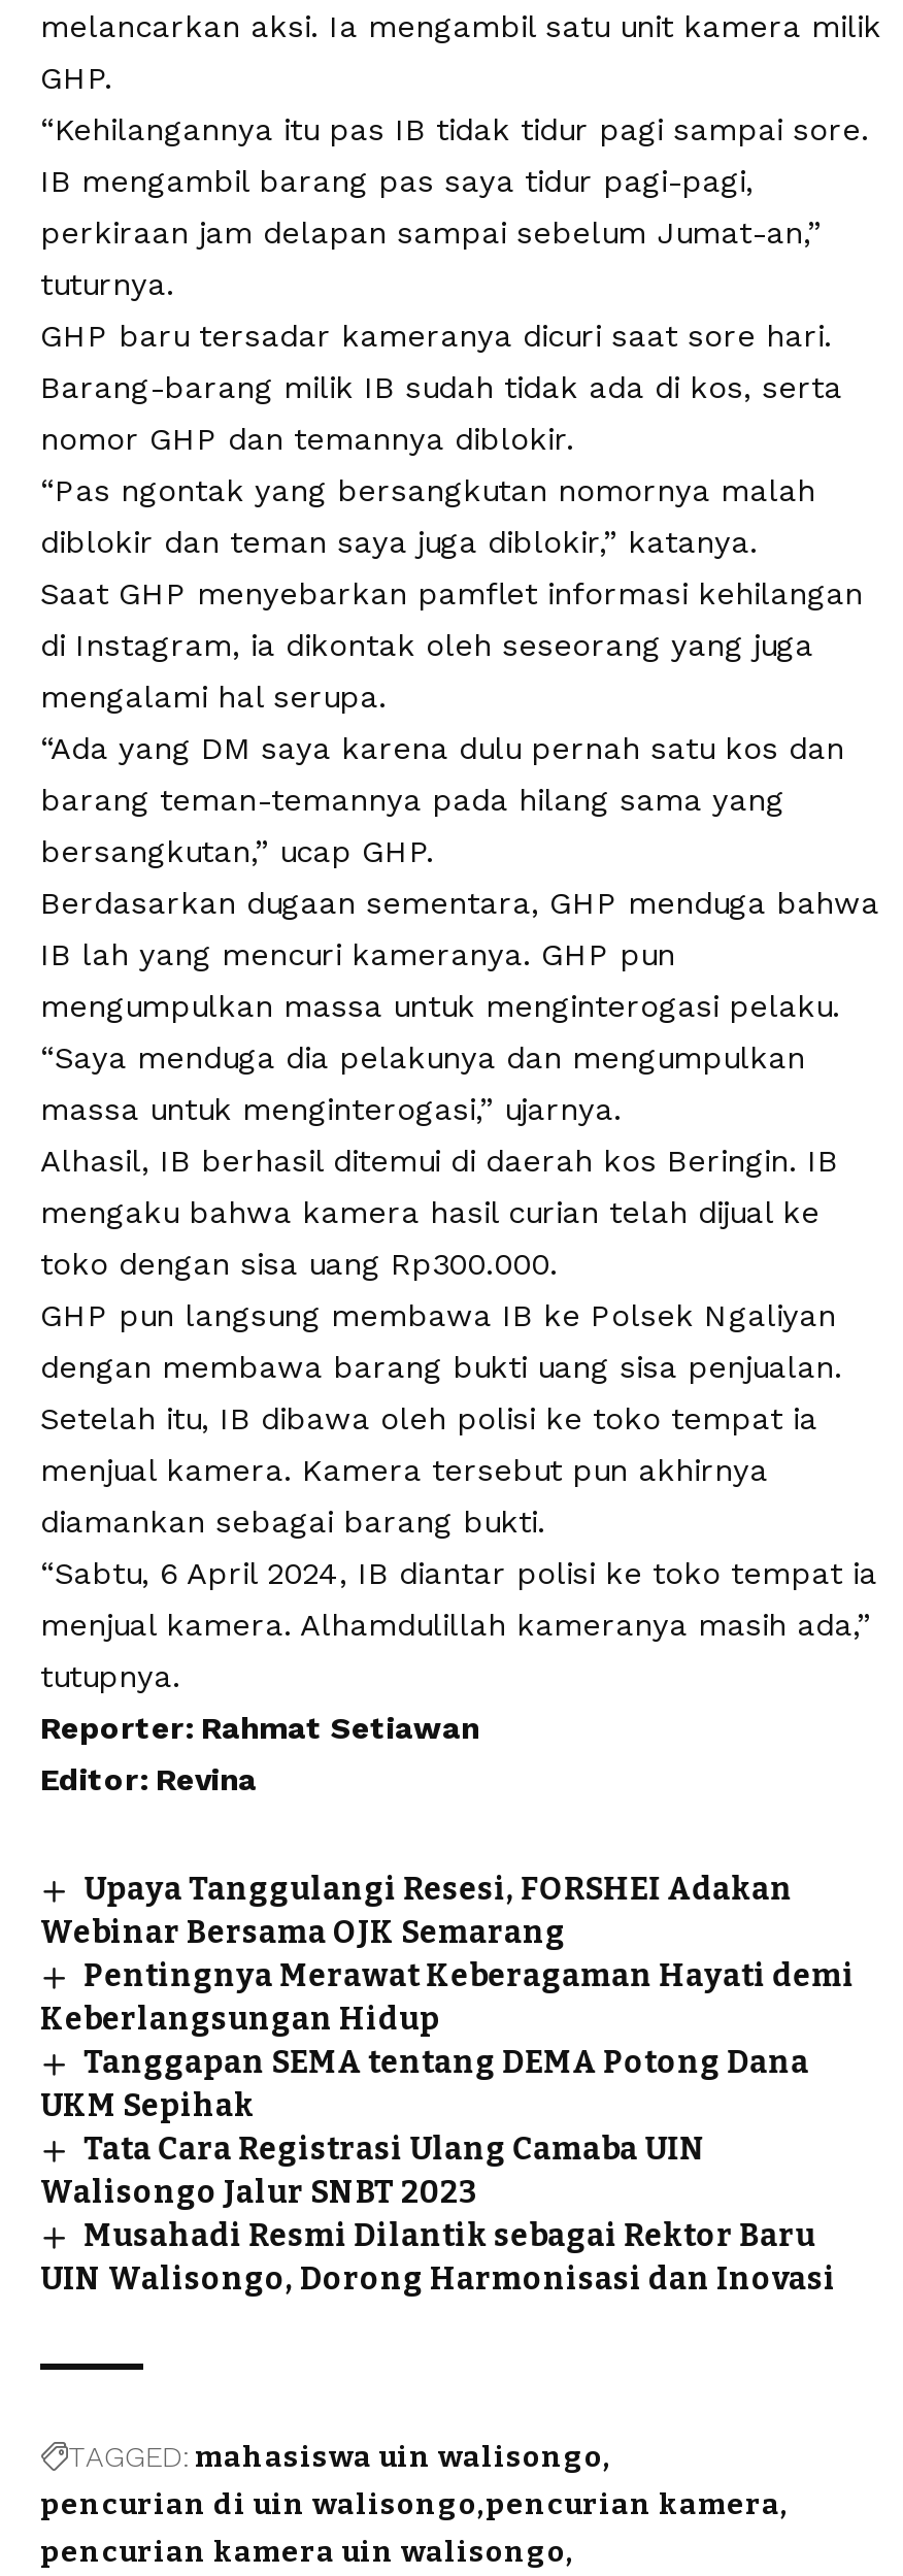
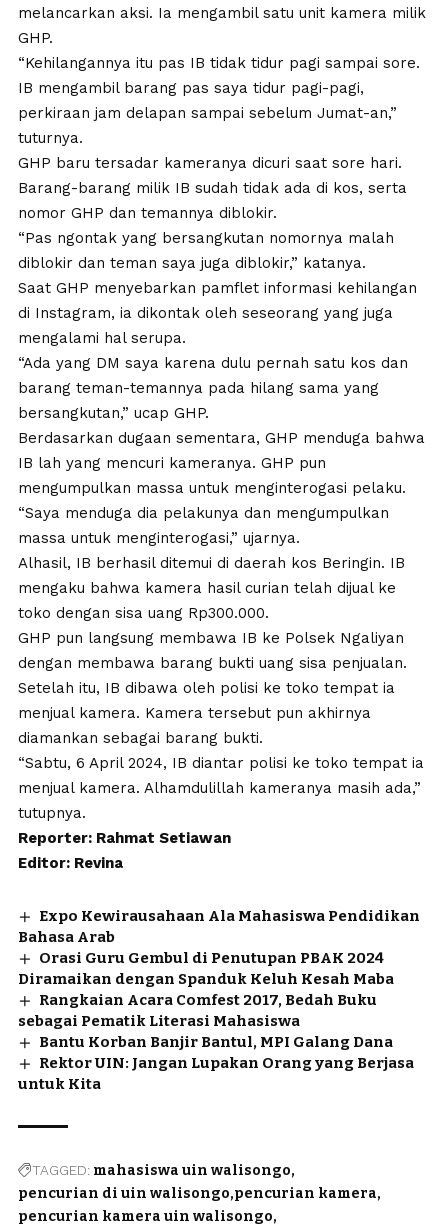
- Upaya Tanggulangi Resesi, FORSHEI Adakan
- Webinar Bersama OJK Semarang
- Pentingnya Merawat Keberagaman Hayati demi
- Keberlangsungan Hidup
- Tanggapan SEMA tentang DEMA Potong Dana
- UKM Sepihak
- Tata Cara Registrasi Ulang Camaba UIN
- Walisongo Jalur SNBT 2023
- Musahadi Resmi Dilantik sebagai Rektor Baru
- UIN Walisongo, Dorong Harmonisasi dan Inovasi
+ Expo Kewirausahaan Ala Mahasiswa Pendidikan
+ Bahasa Arab
+ Orasi Guru Gembul di Penutupan PBAK 2024
+ Diramaikan dengan Spanduk Keluh Kesah Maba
+ Rangkaian Acara Comfest 2017, Bedah Buku
+ sebagai Pematik Literasi Mahasiswa
+ Bantu Korban Banjir Bantul, MPI Galang Dana
+ Rektor UIN: Jangan Lupakan Orang yang Berjasa
+ untuk Kita
